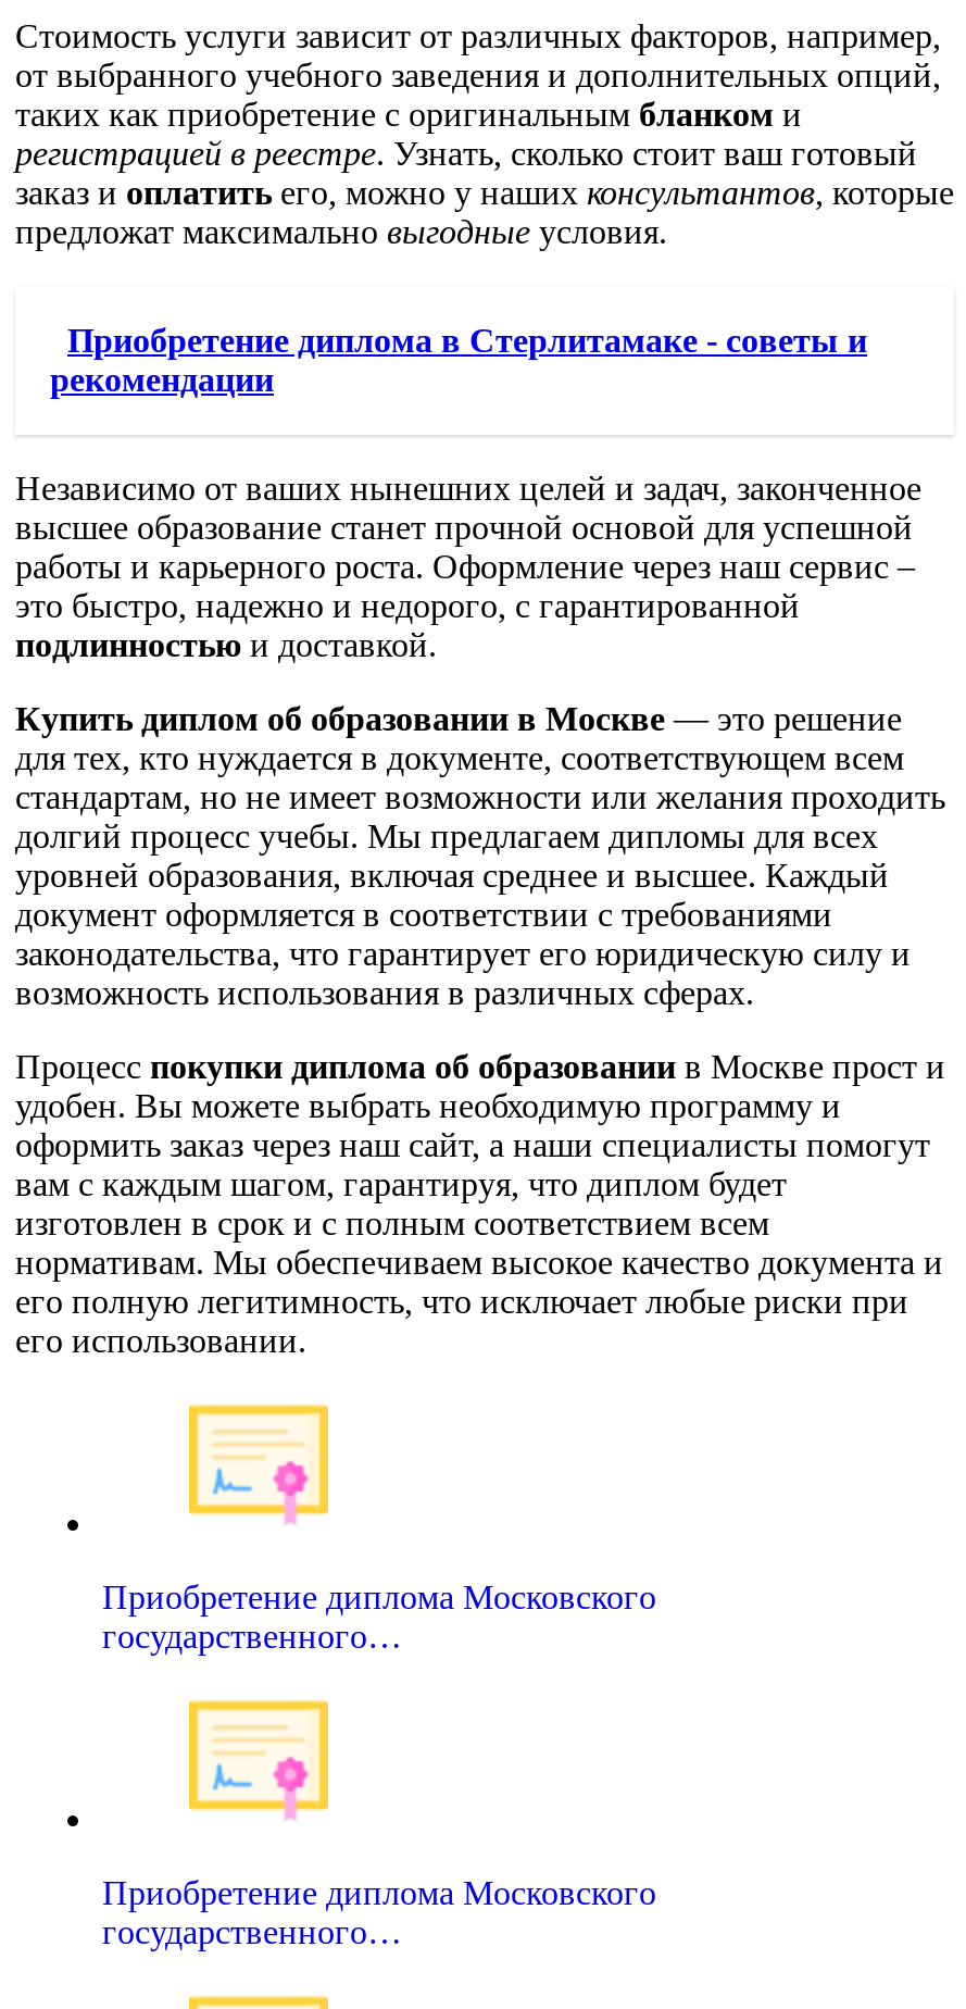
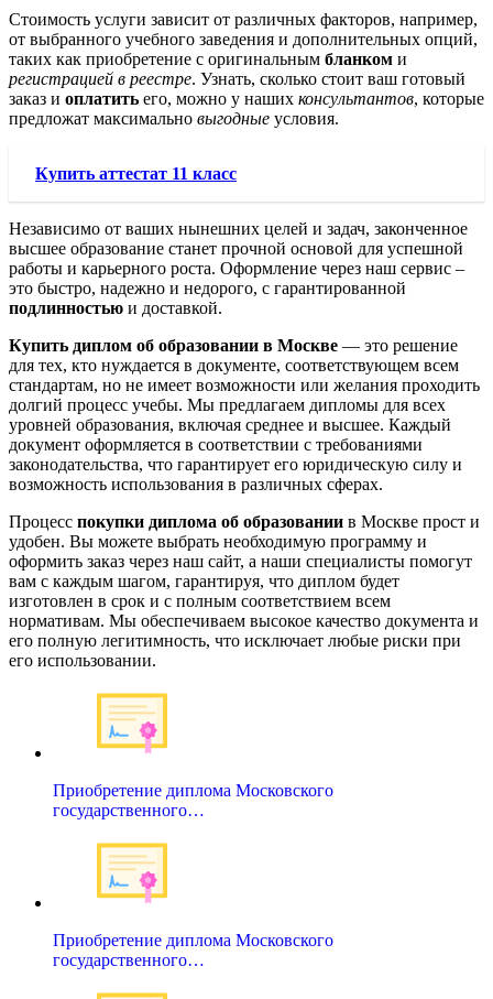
- Приобретение диплома в Стерлитамаке - советы и
- рекомендации
+ Купить аттестат 11 класс
